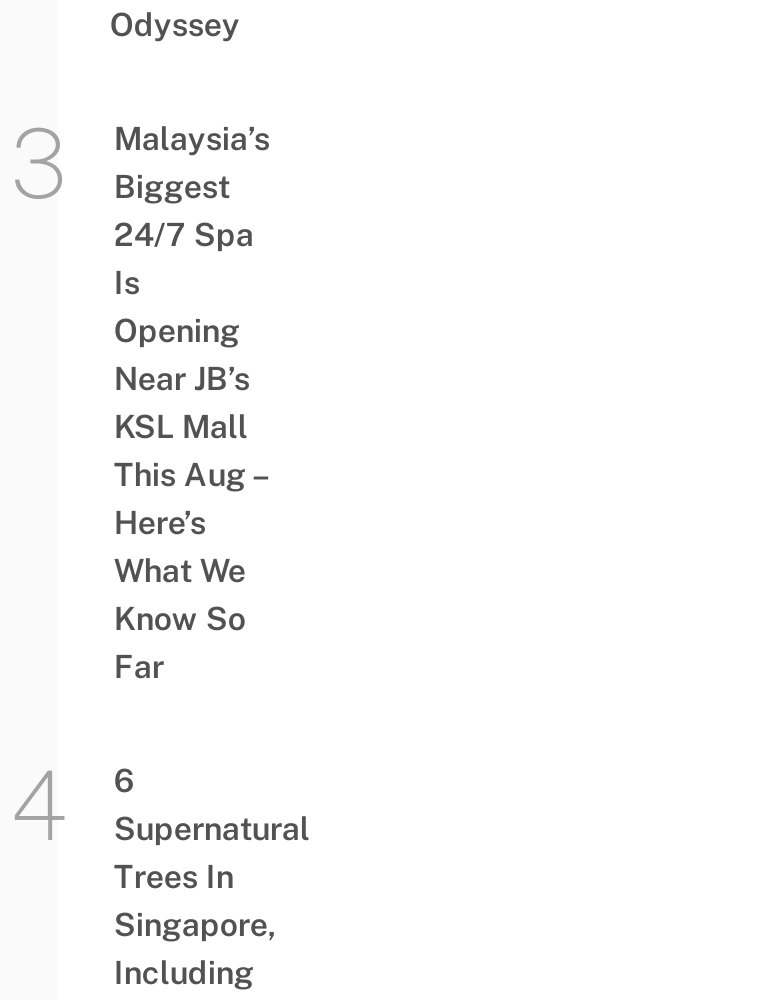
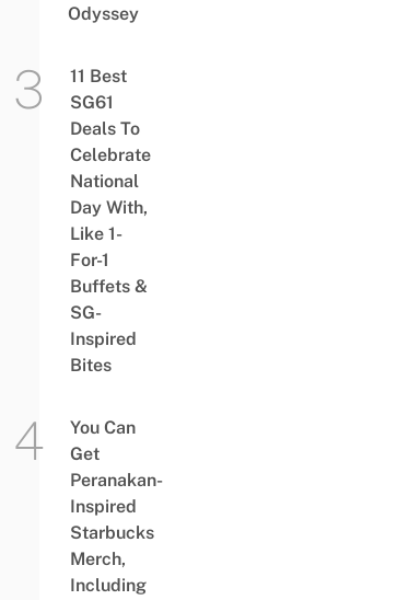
- Malaysia’s
- Biggest
- 24/7 Spa
- Is
- Opening
- Near JB’s
- KSL Mall
- This Aug –
- Here’s
- What We
- Know So
- Far
+ 11 Best
+ SG61
+ Deals To
+ Celebrate
+ National
+ Day With,
+ Like 1-
+ For-1
+ Buffets &
+ SG-
+ Inspired
+ Bites

- 6
- Supernatural
- Trees In
- Singapore,
+ You Can
+ Get
+ Peranakan-
+ Inspired
+ Starbucks
+ Merch,
